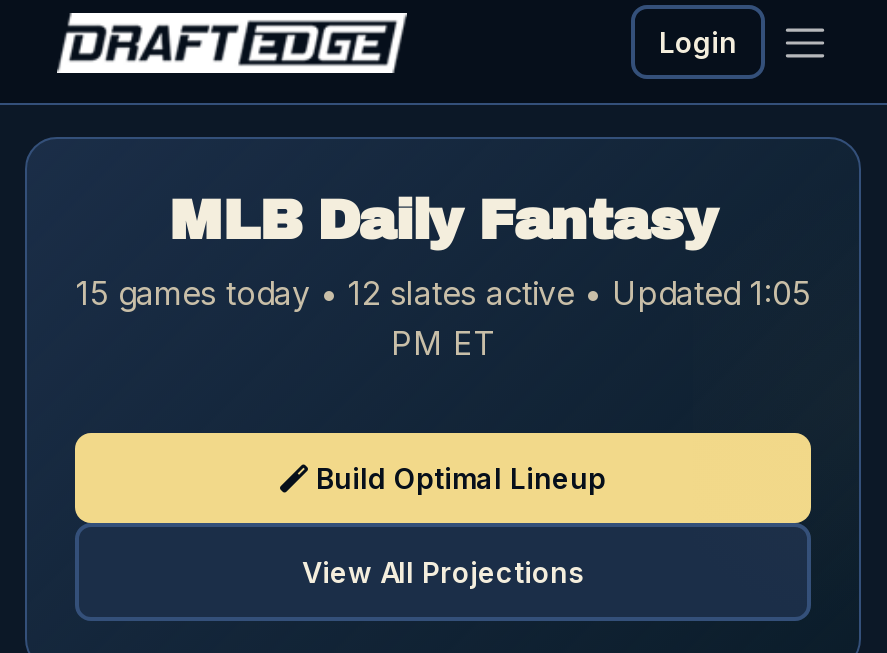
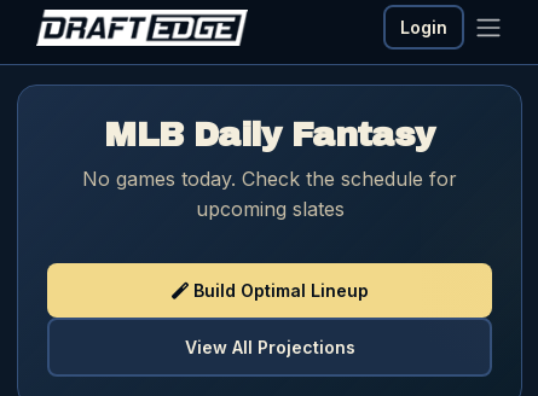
- 15 games today • 12 slates active • Updated 1:05
- PM ET
+ No games today. Check the schedule for
+ upcoming slates
